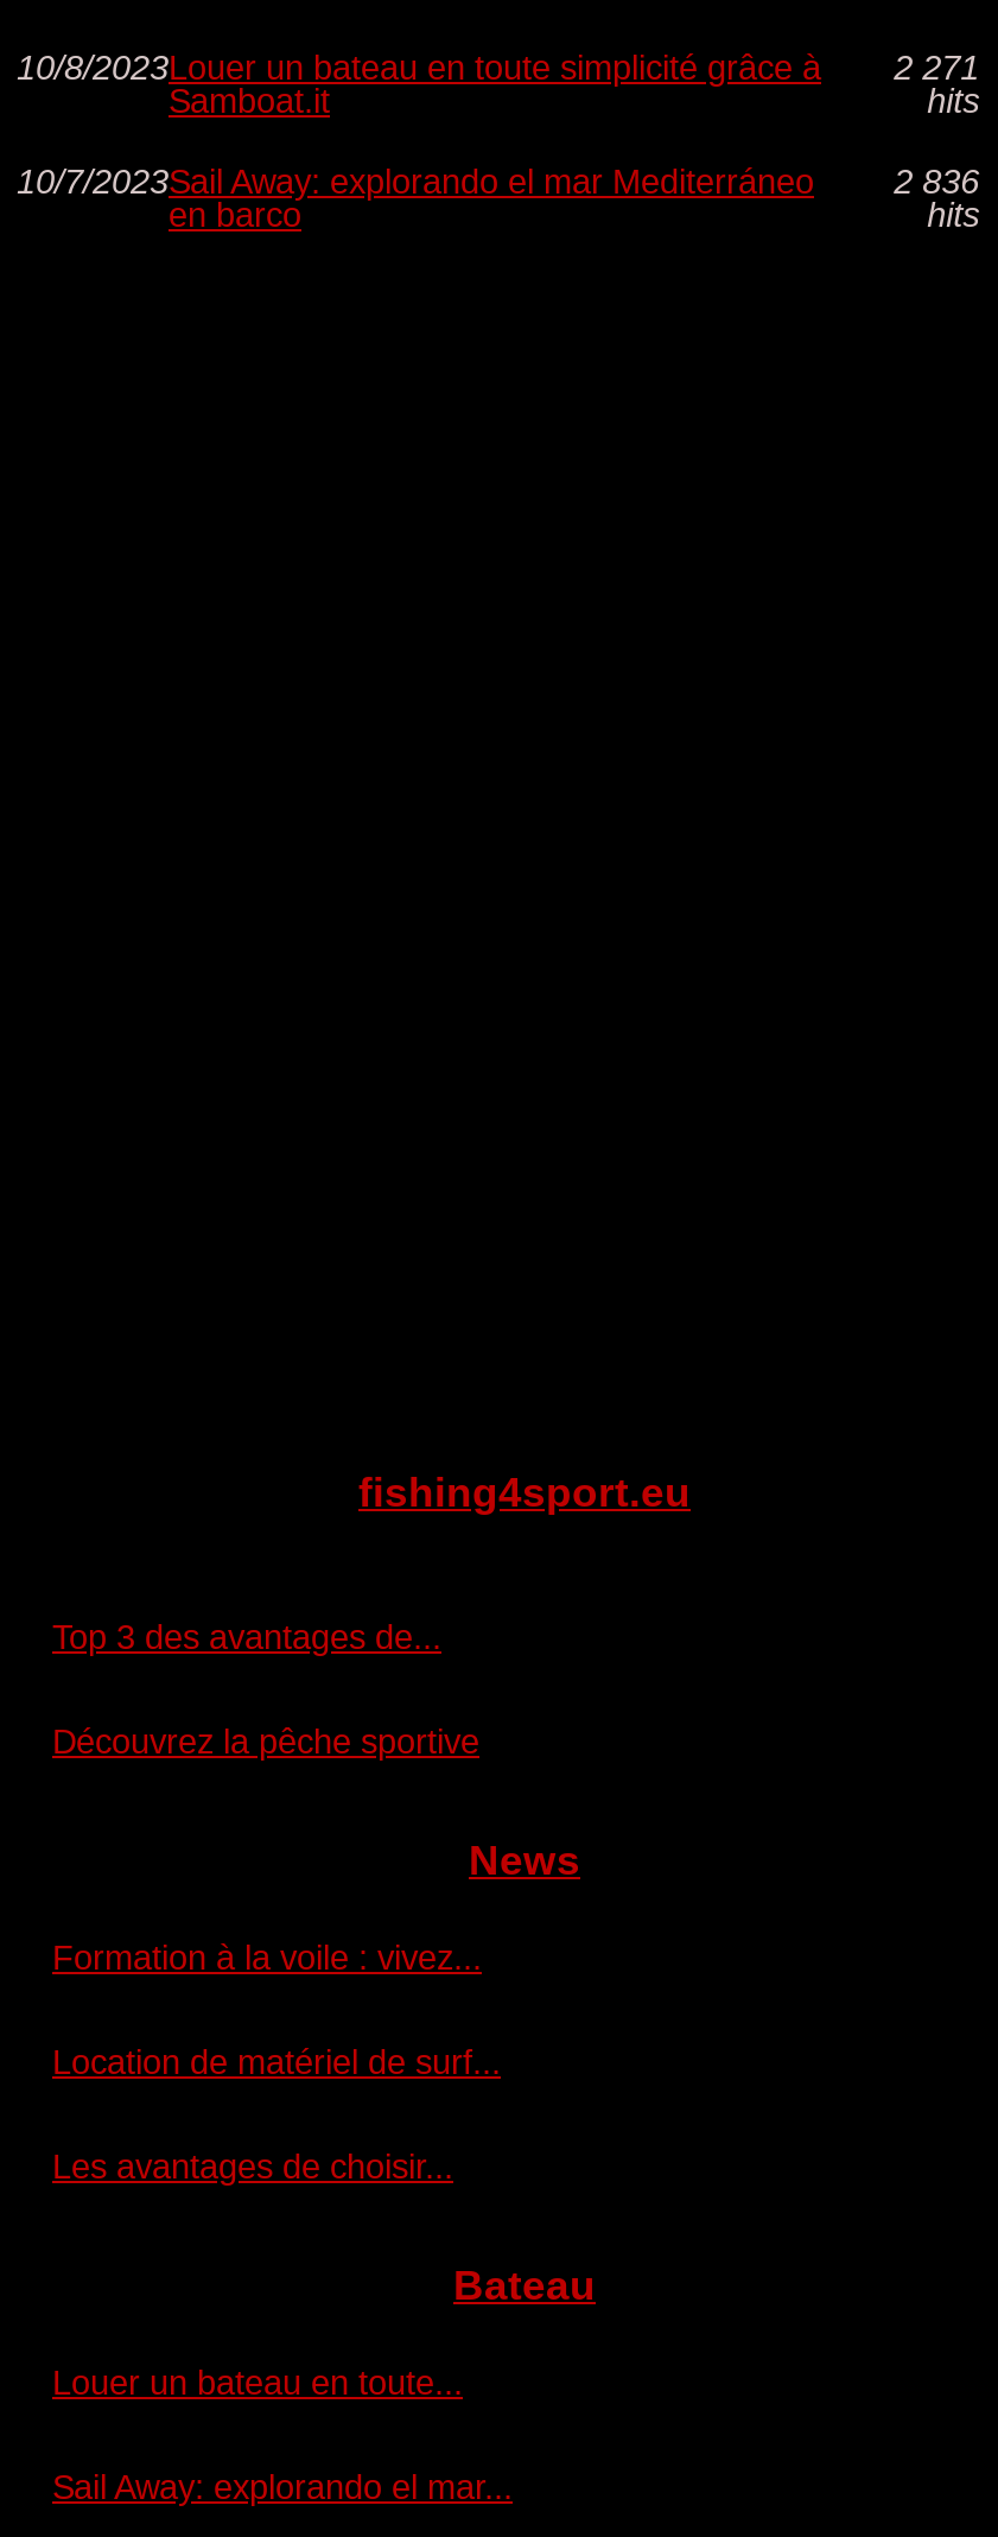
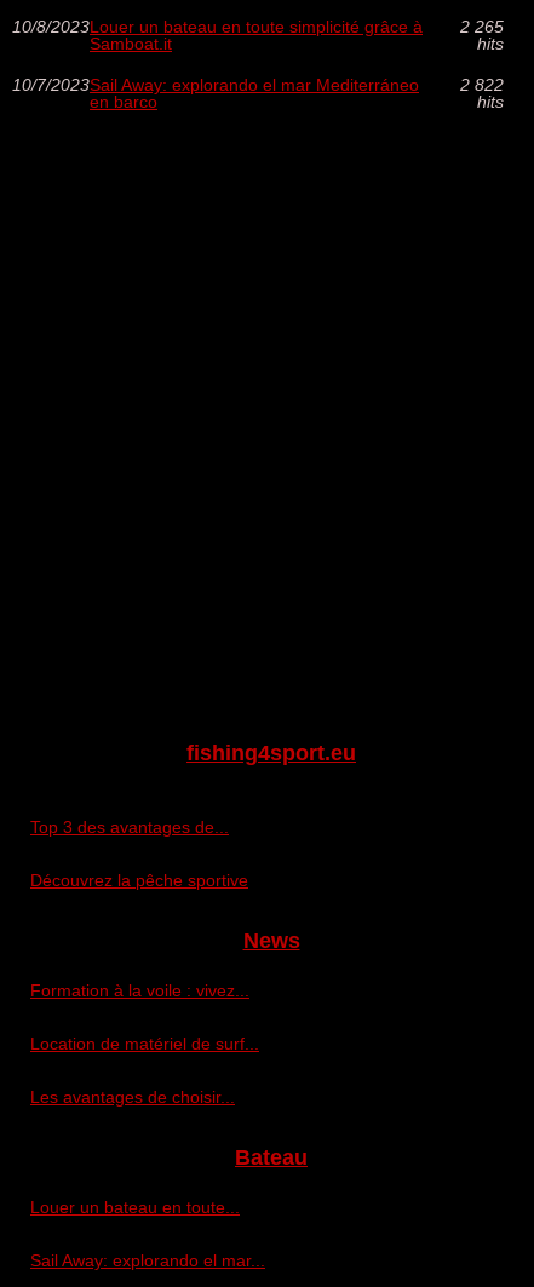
- 2 271
+ 2 265

- 2 836
+ 2 822
